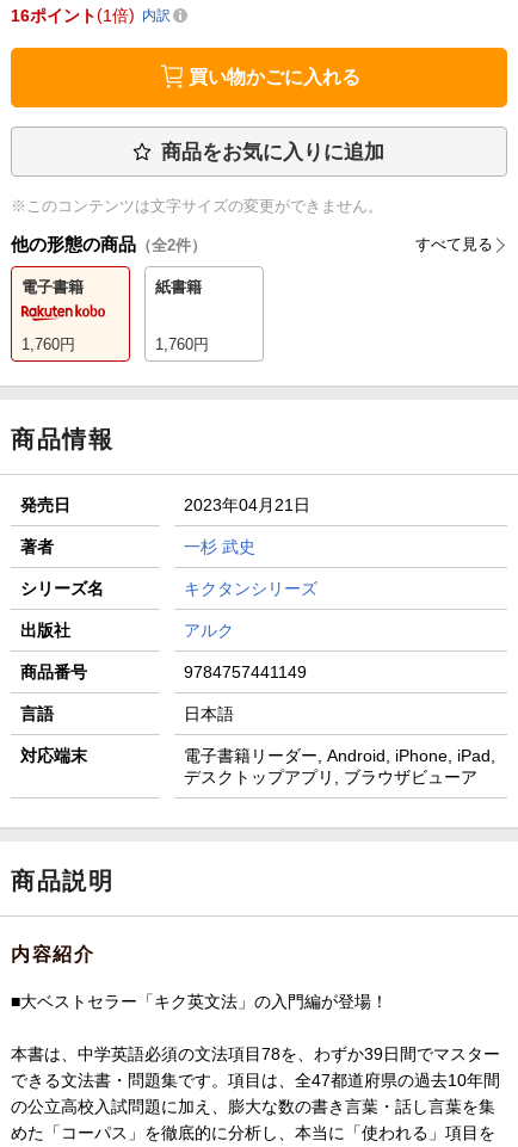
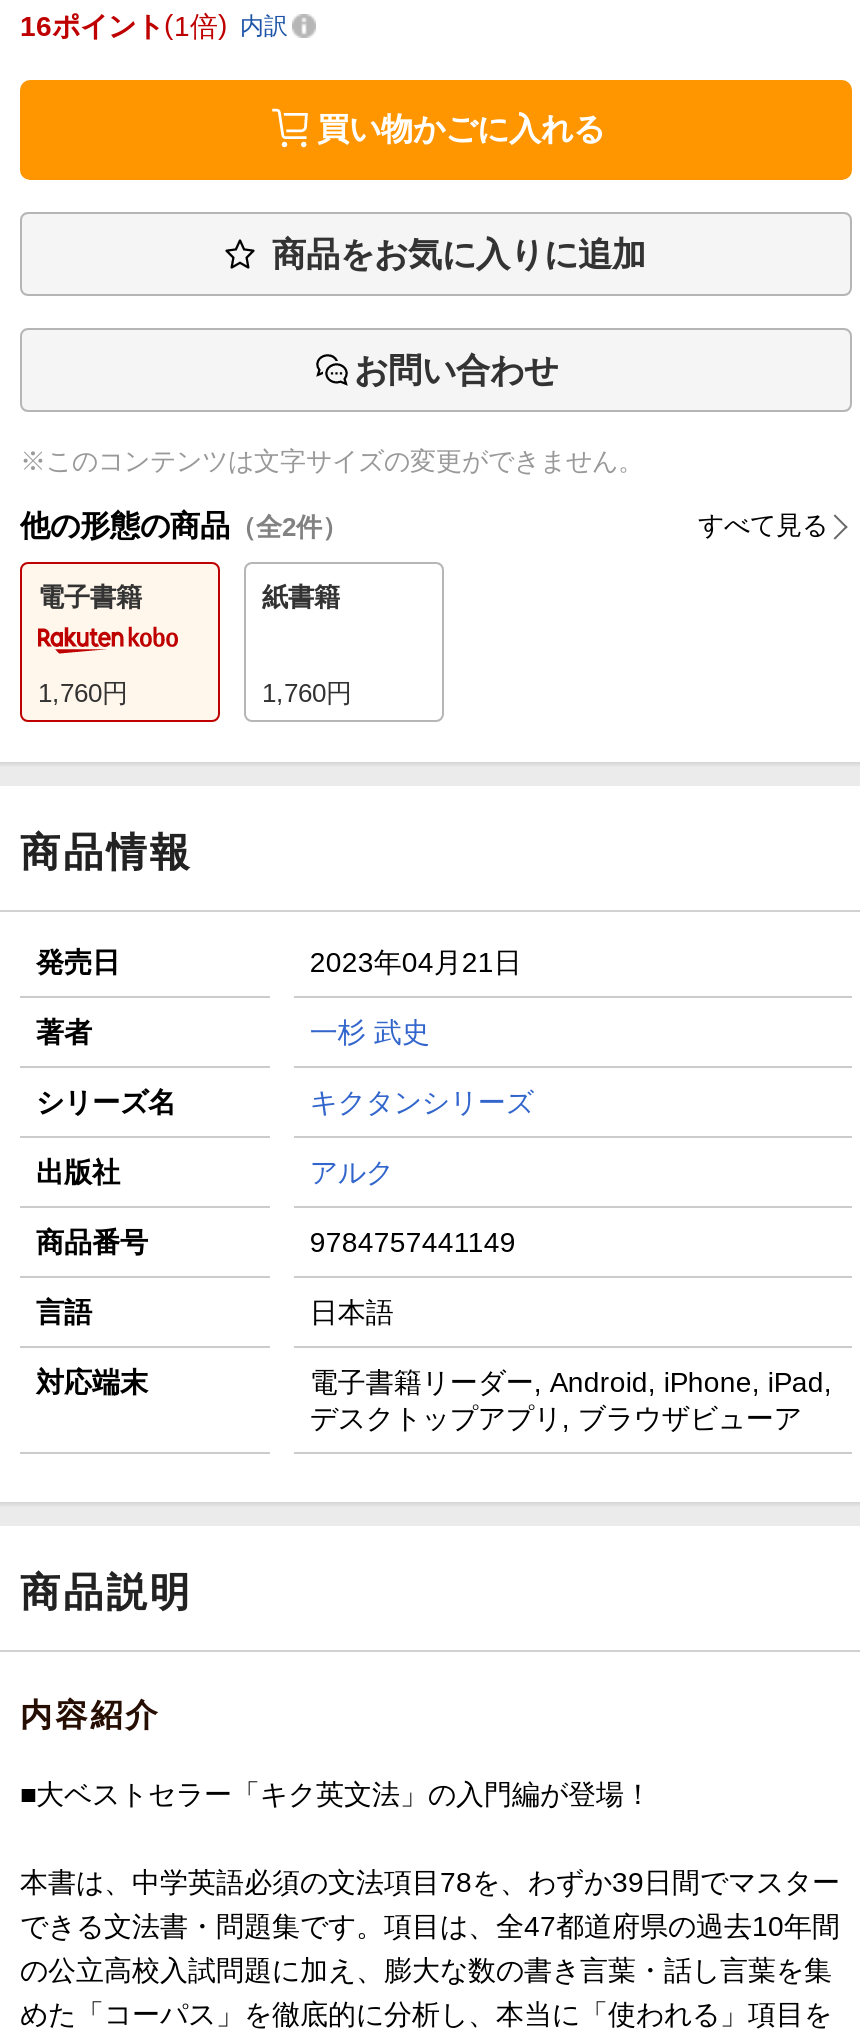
+ お問い合わせ
